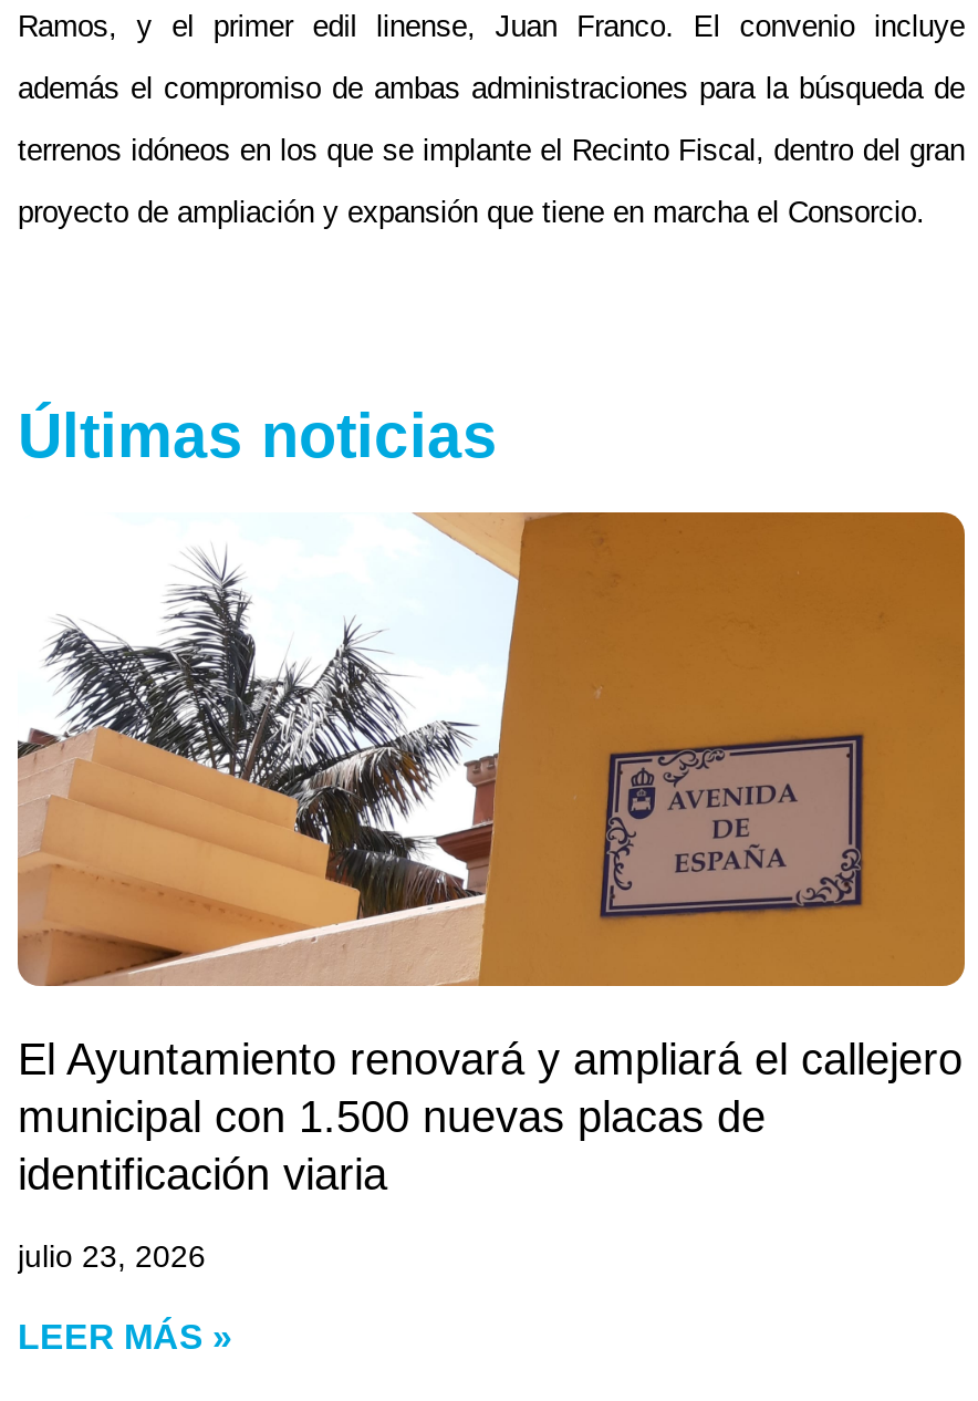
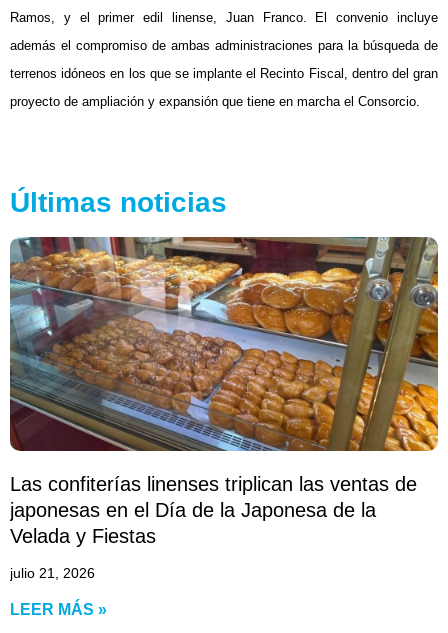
- [image]
- El Ayuntamiento renovará y ampliará el callejero
- municipal con 1.500 nuevas placas de
- identificación viaria
+ [image]
+ Las confiterías linenses triplican las ventas de
+ japonesas en el Día de la Japonesa de la
+ Velada y Fiestas

- julio 23, 2026
+ julio 21, 2026
